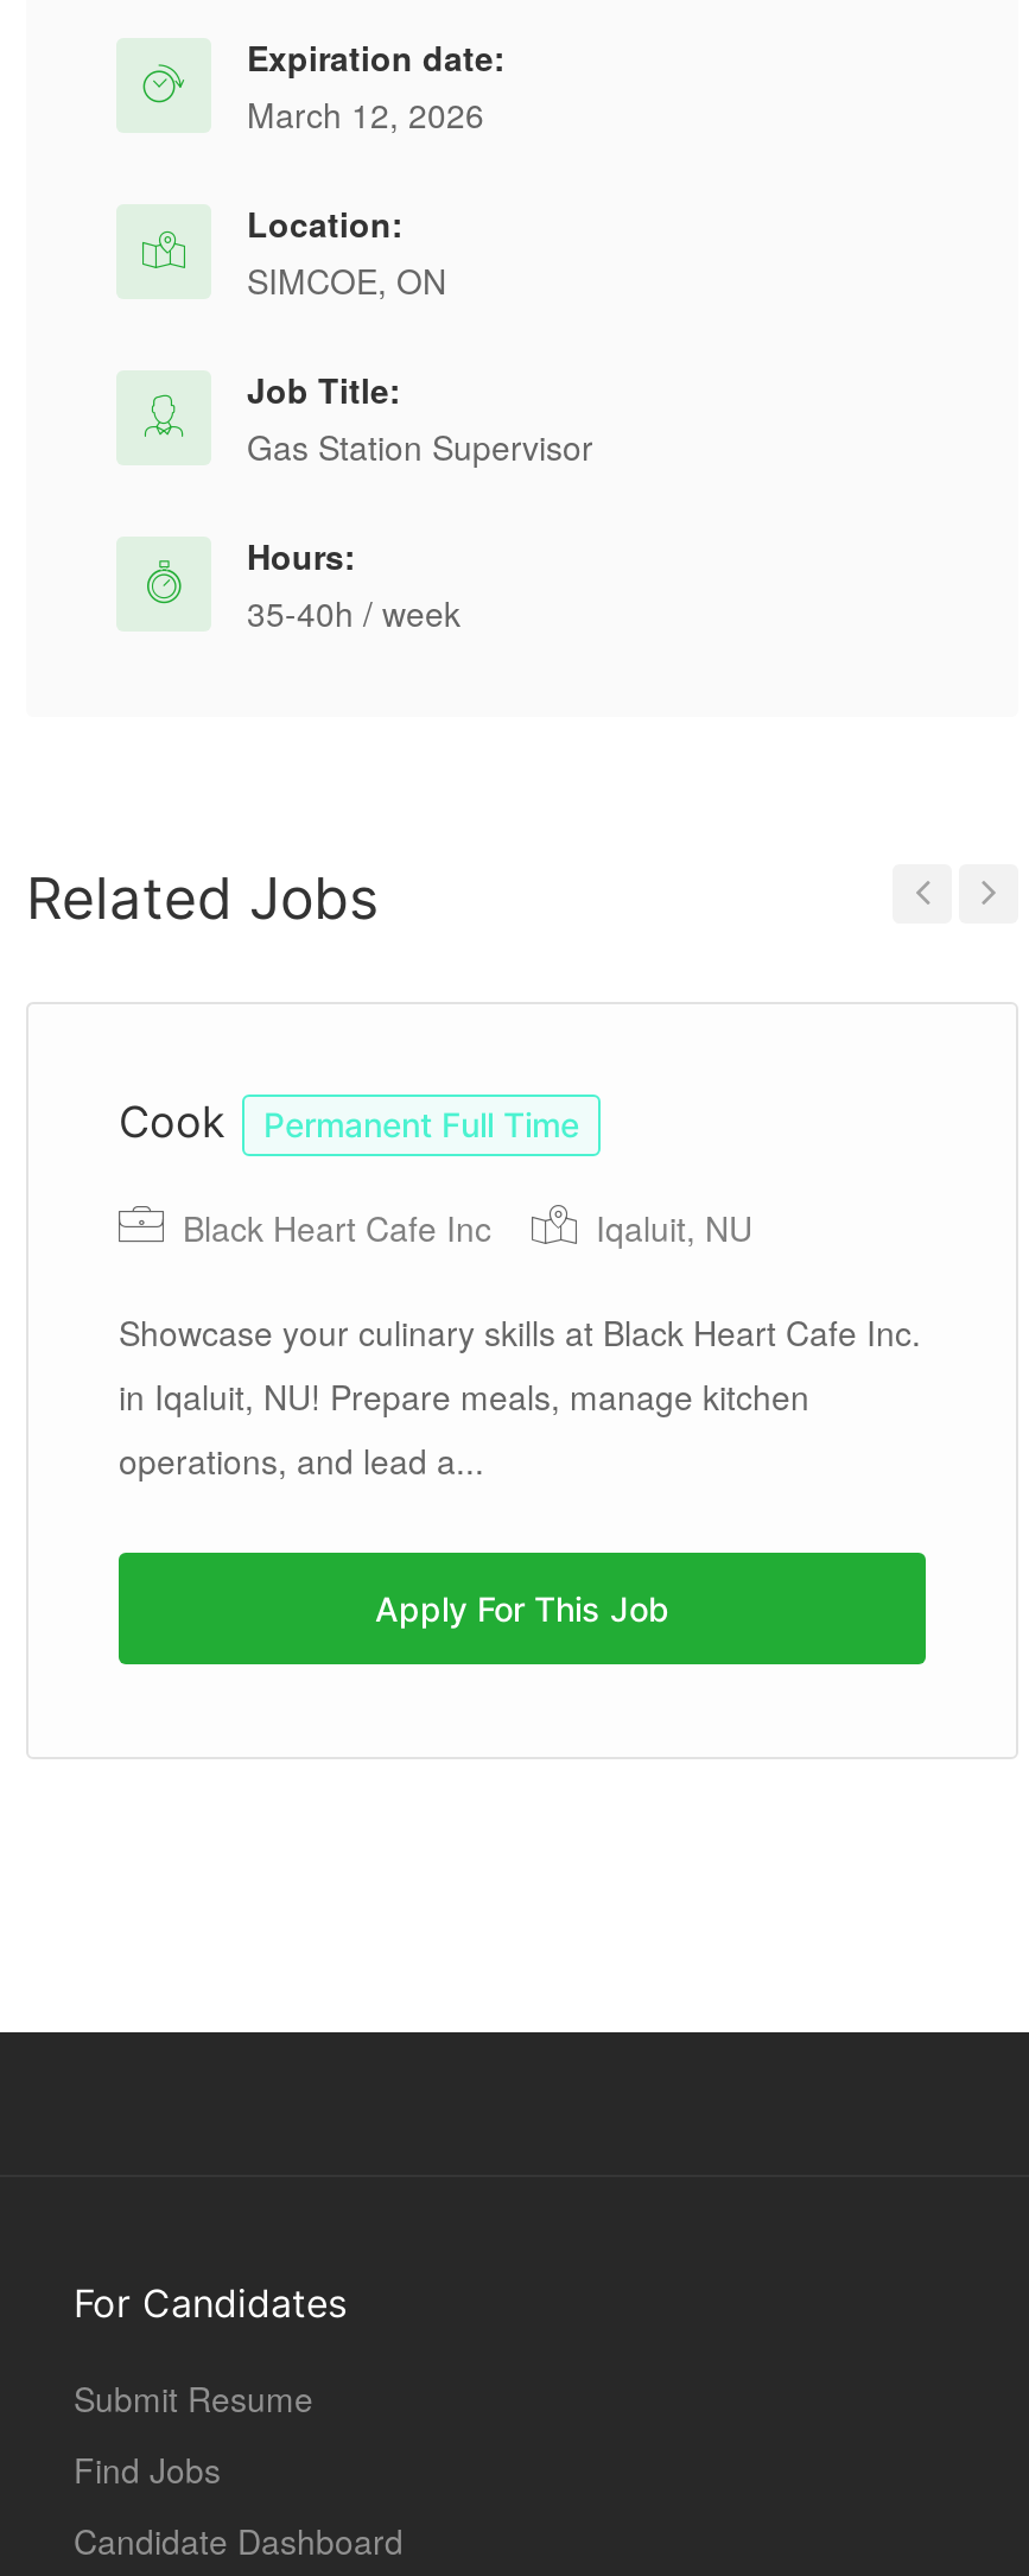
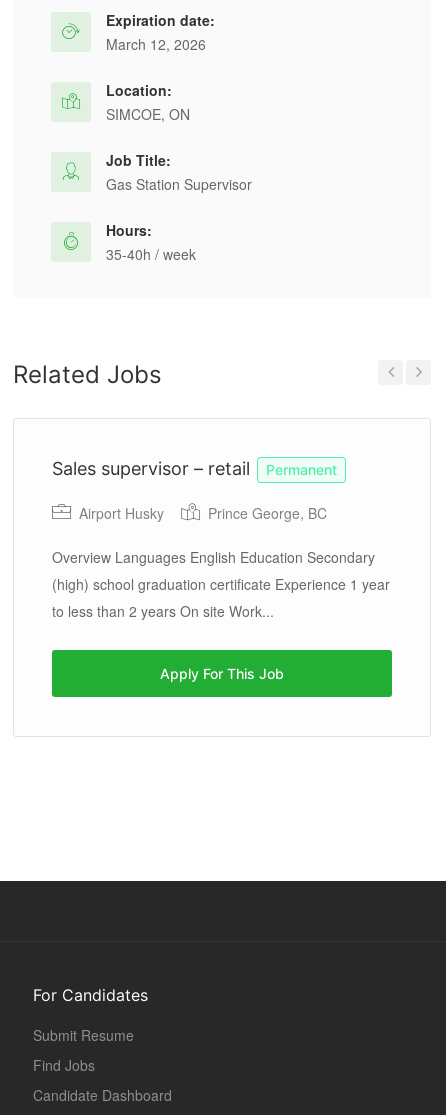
- Cook
- Permanent Full Time
+ Sales supervisor – retail
+ Permanent

- Black Heart Cafe Inc
- Iqaluit, NU
+ Airport Husky
+ Prince George, BC

- Showcase your culinary skills at Black Heart Cafe Inc.
- in Iqaluit, NU! Prepare meals, manage kitchen
- operations, and lead a...
+ Overview Languages English Education Secondary
+ (high) school graduation certificate Experience 1 year
+ to less than 2 years On site Work...
